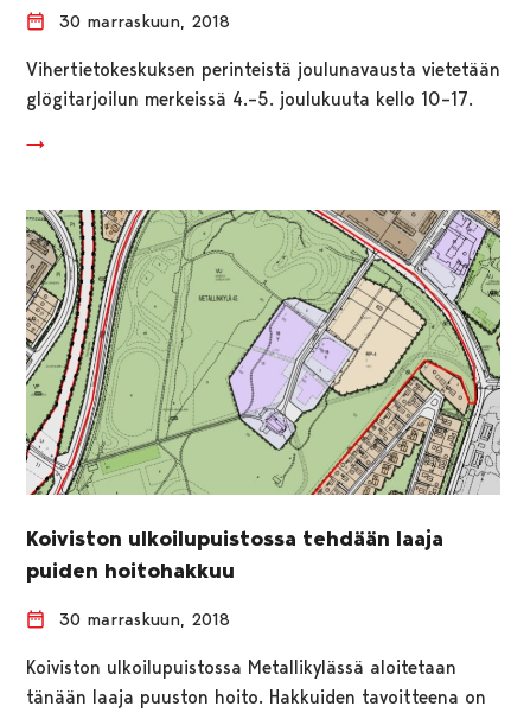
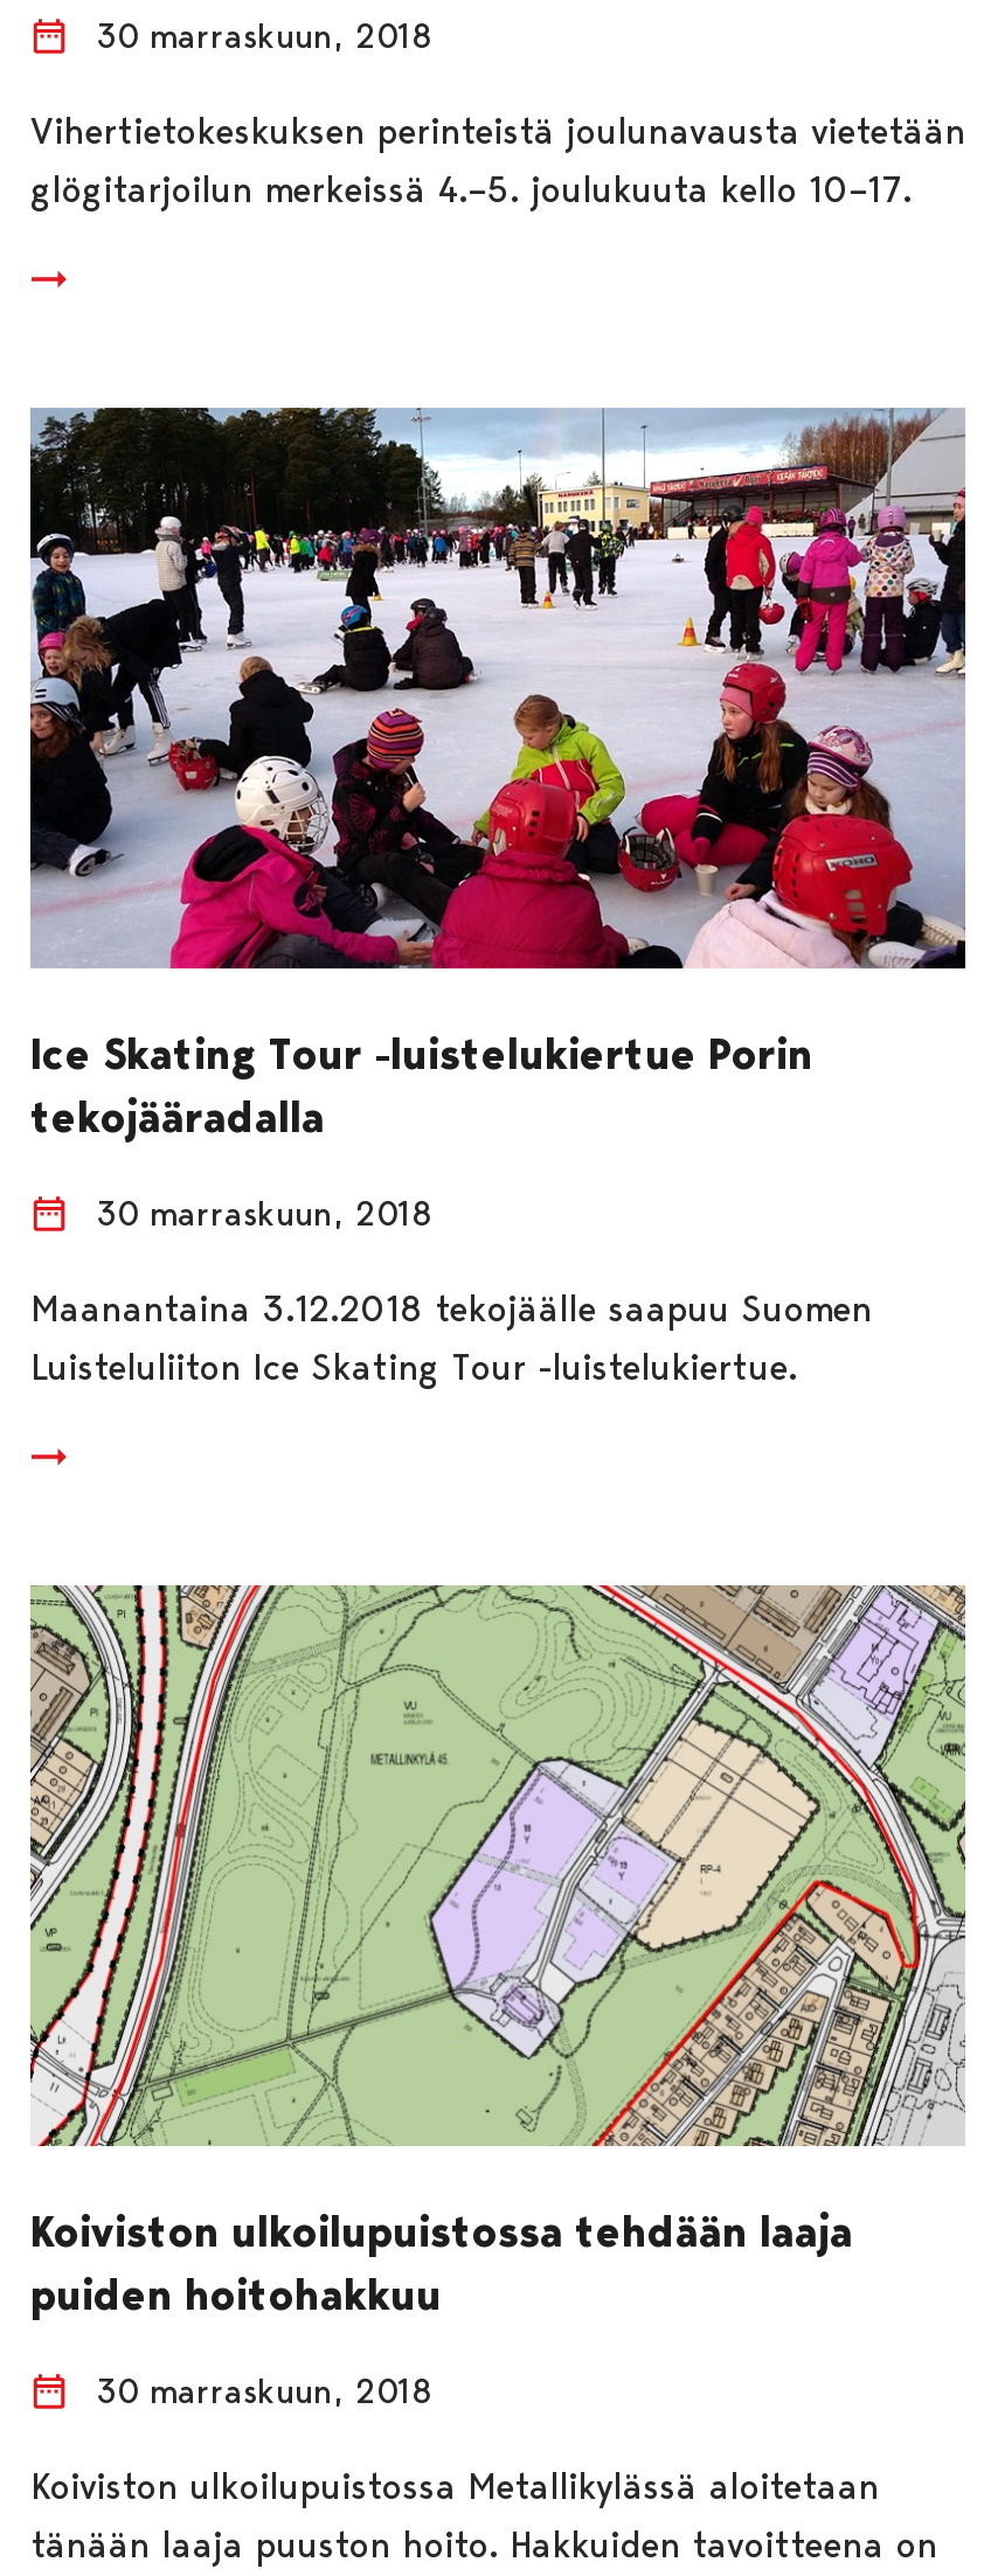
+ [image]
+ Ice Skating Tour -luistelukiertue Porin
+ tekojääradalla
+ 30 marraskuun, 2018
+ Maanantaina 3.12.2018 tekojäälle saapuu Suomen
+ Luisteluliiton Ice Skating Tour -luistelukiertue.
